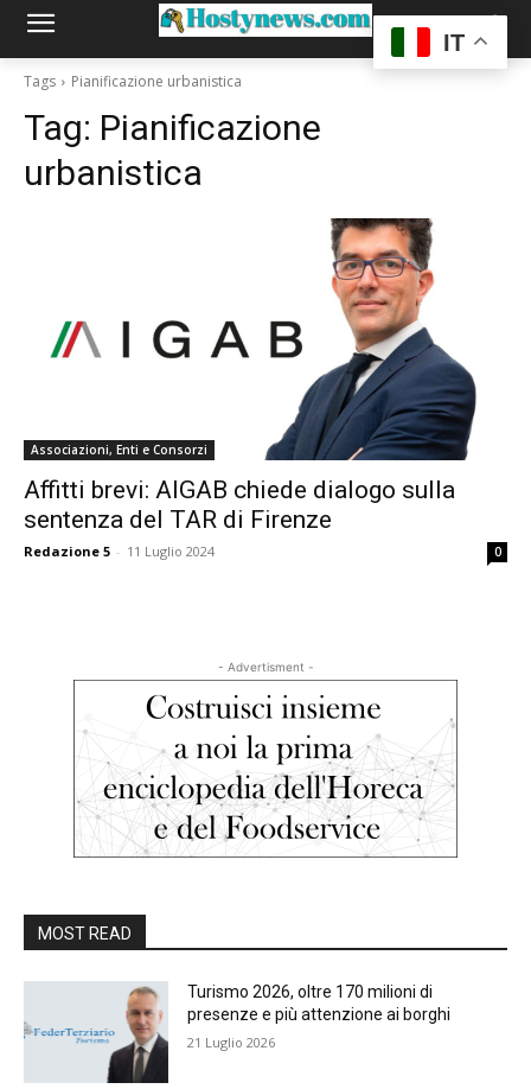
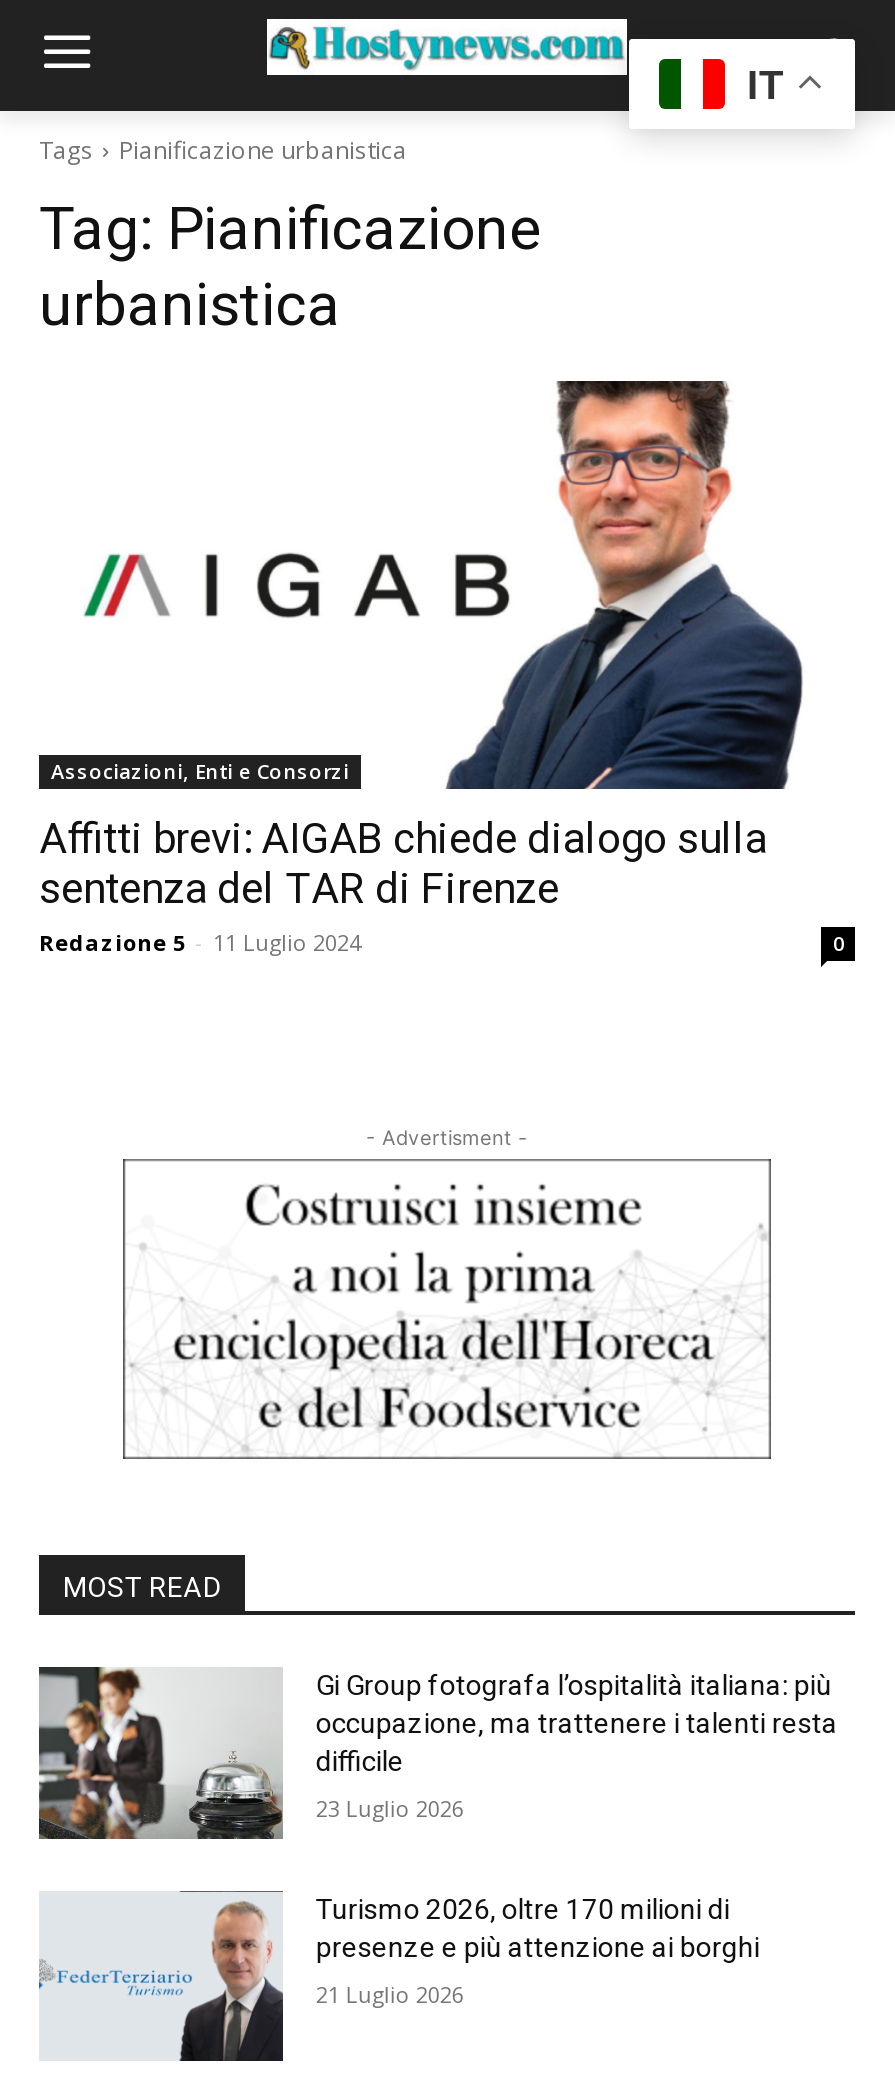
+ [image]
+ Gi Group fotografa l’ospitalità italiana: più
+ occupazione, ma trattenere i talenti resta
+ difficile
+ 23 Luglio 2026
